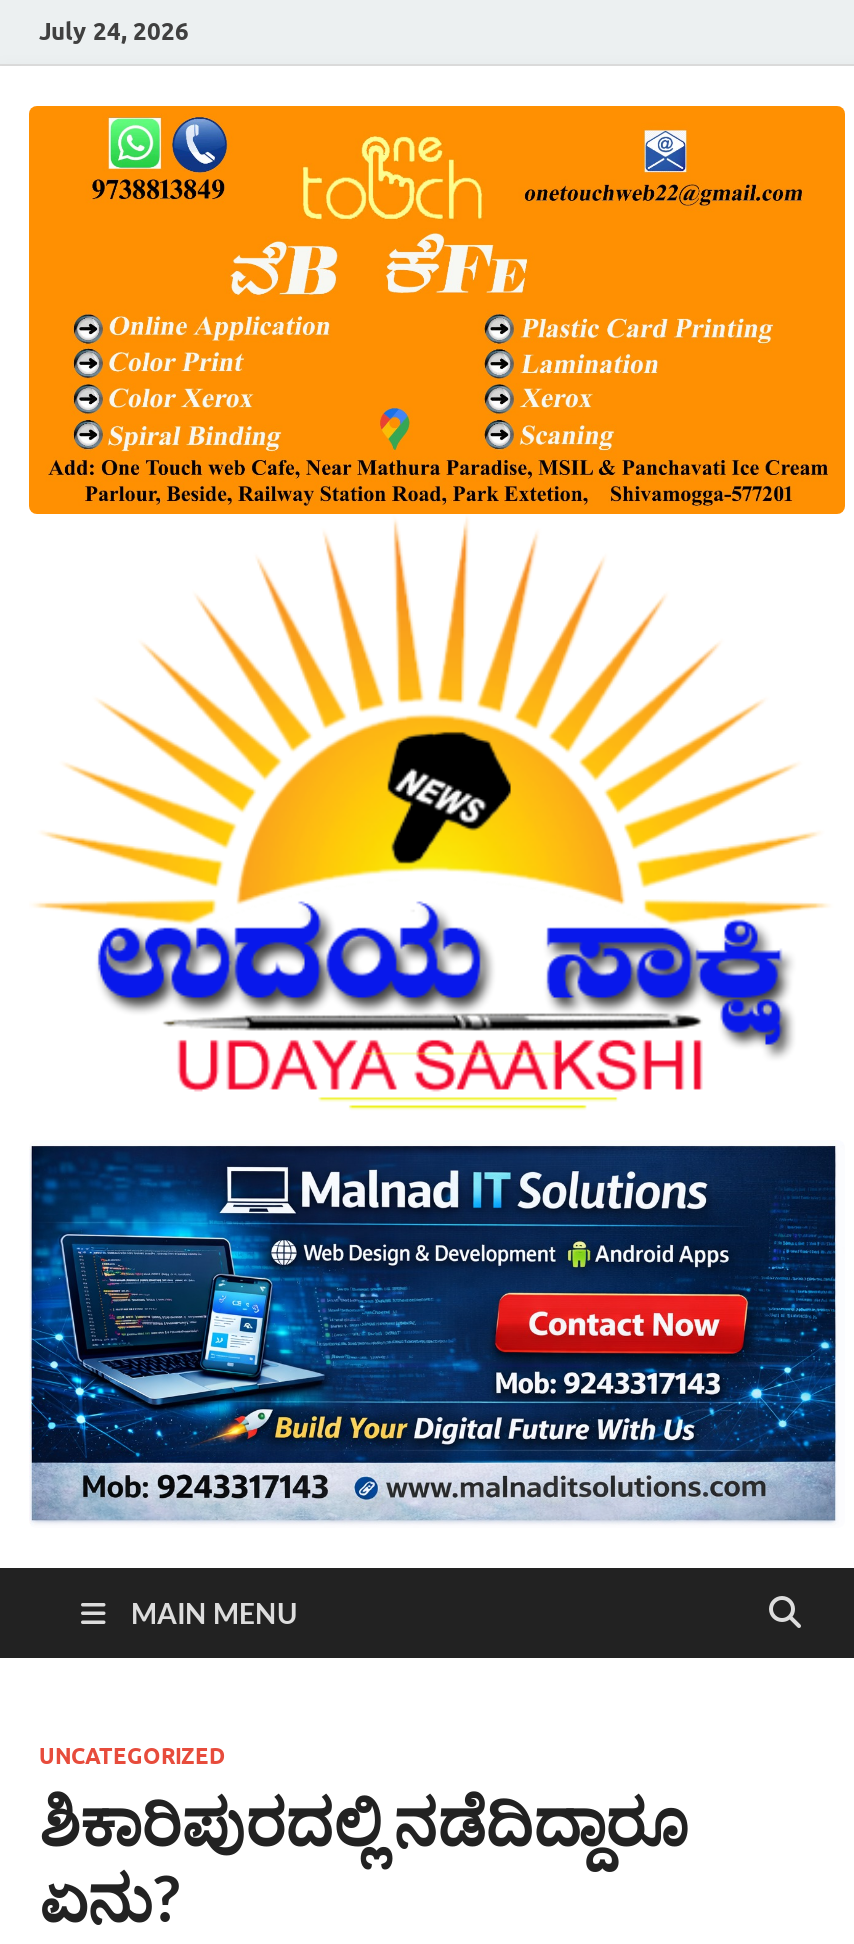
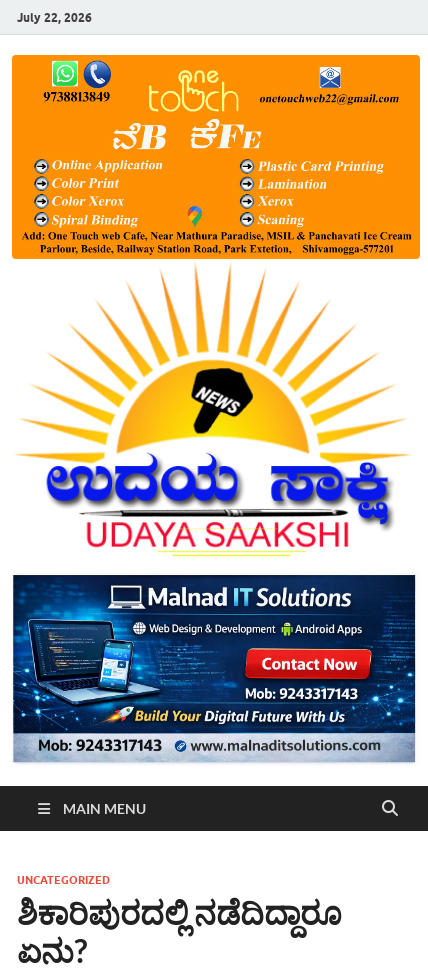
- July 24, 2026
+ July 22, 2026
